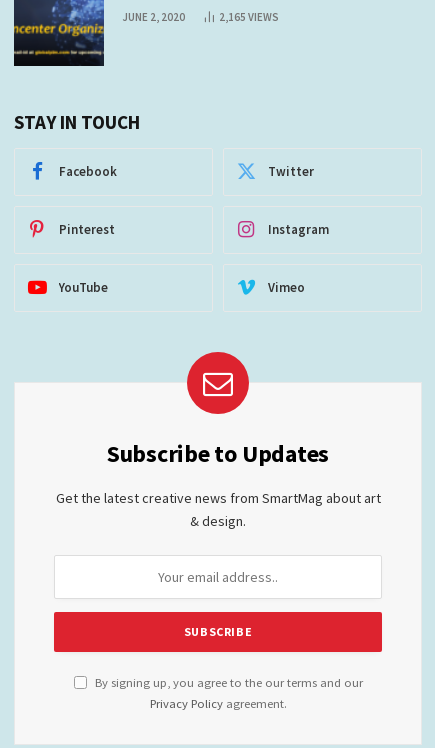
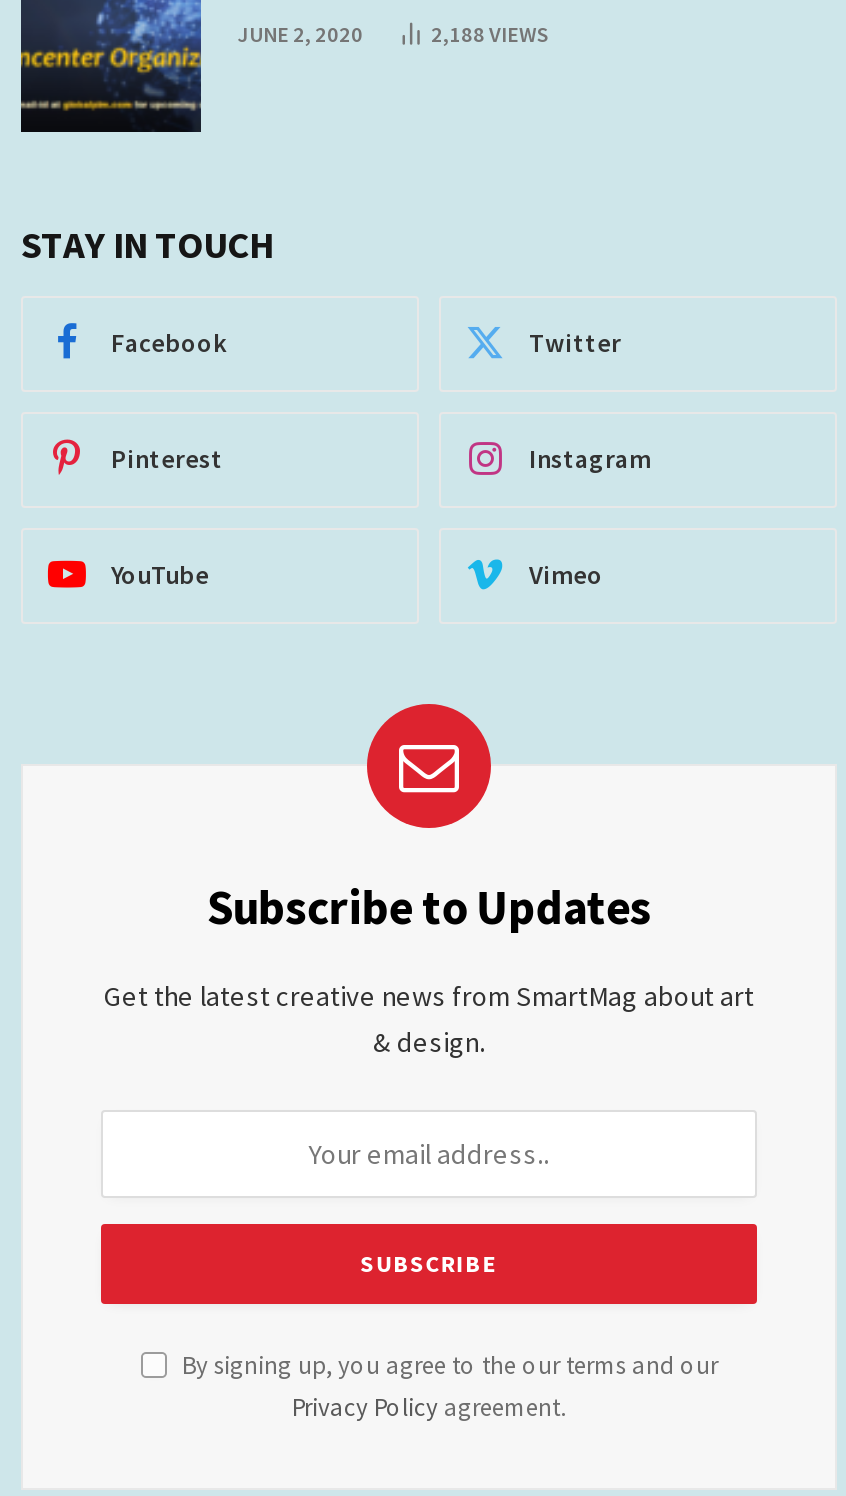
- 2,165 VIEWS
+ 2,188 VIEWS
